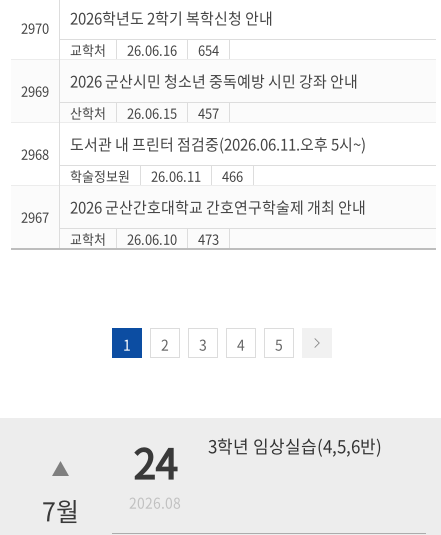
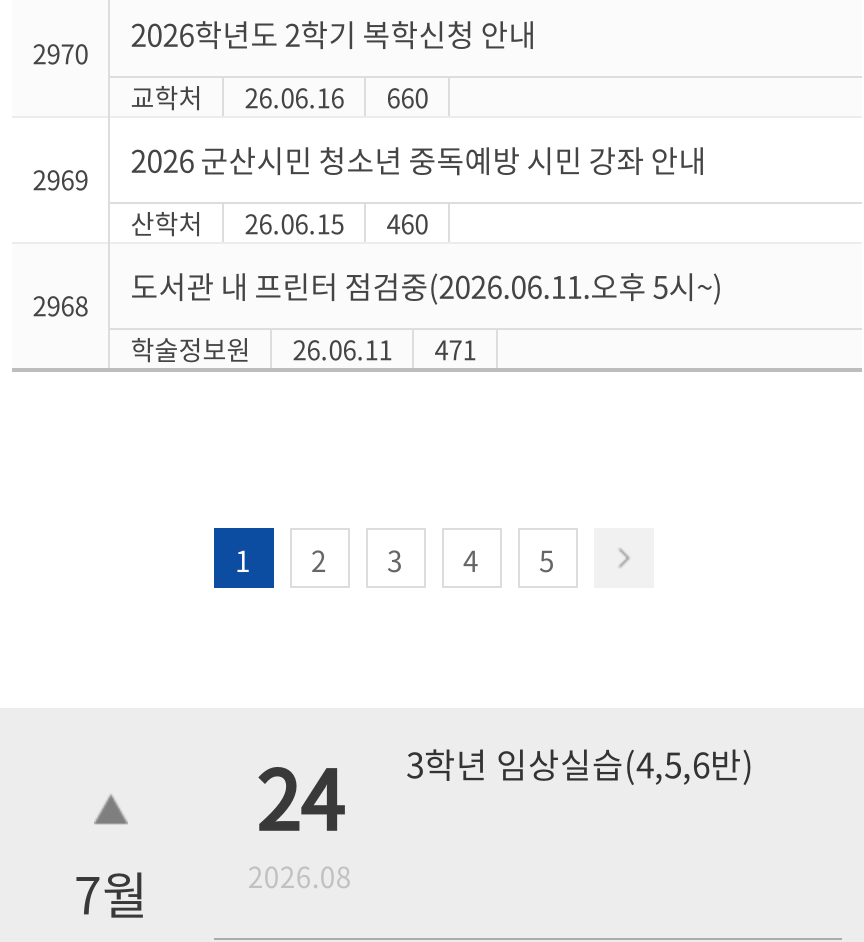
- 교학처 26.06.16 654
+ 교학처 26.06.16 660

- 산학처 26.06.15 457
+ 산학처 26.06.15 460

- 466
- 2967
- 2026 군산간호대학교 간호연구학술제 개최 안내
- 교학처
- 26.06.10
- 473
+ 471
